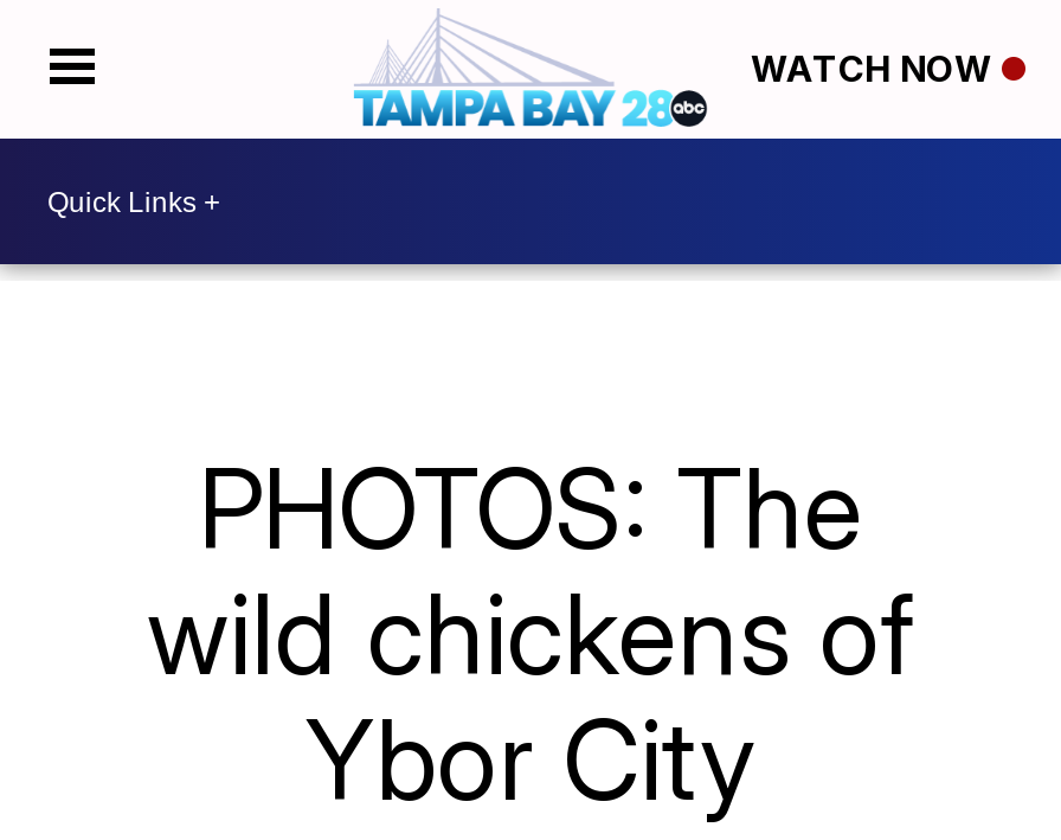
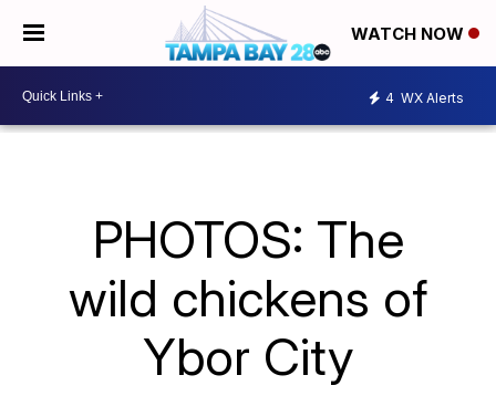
+ 4 WX Alerts
